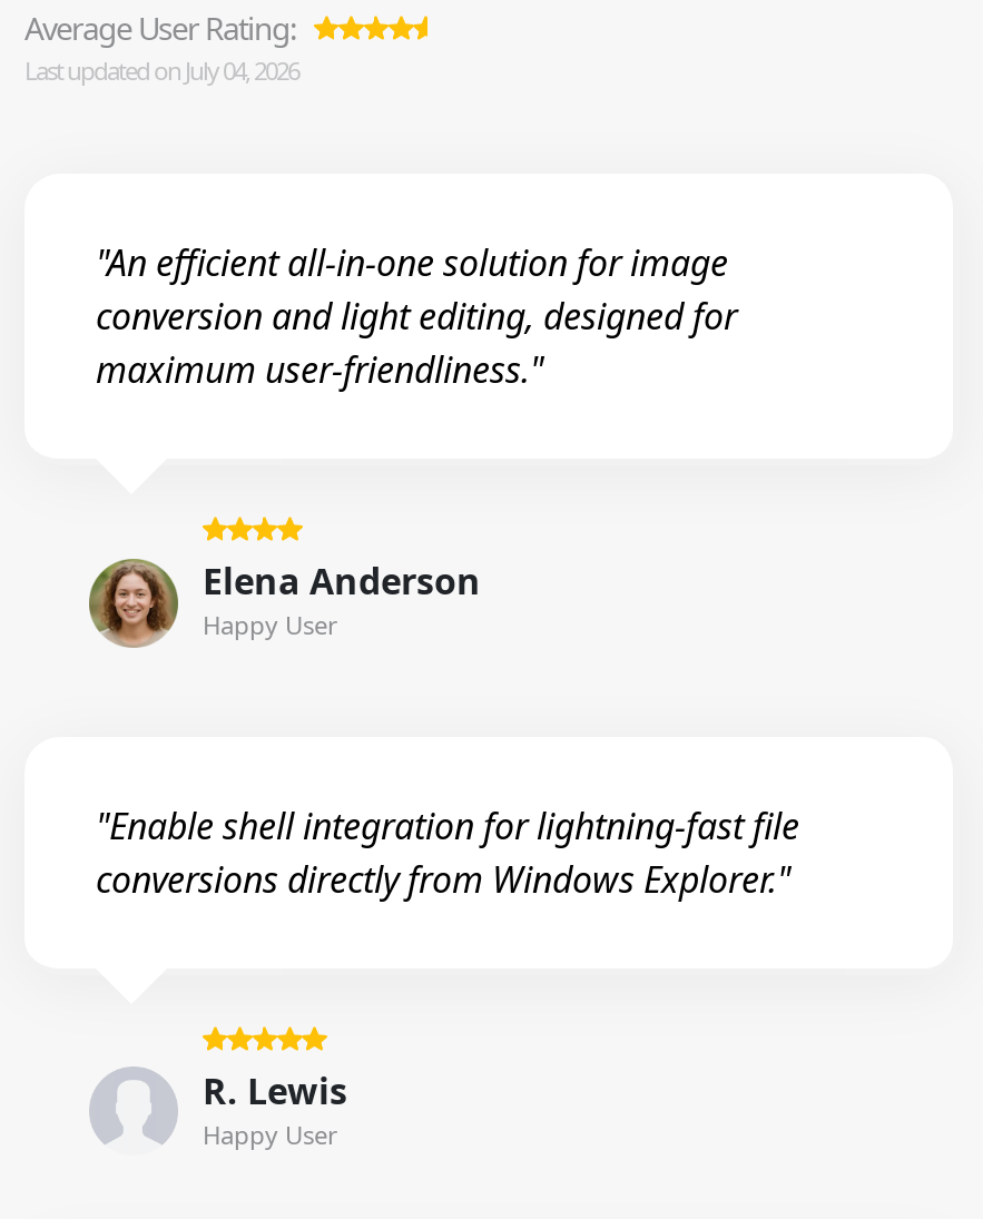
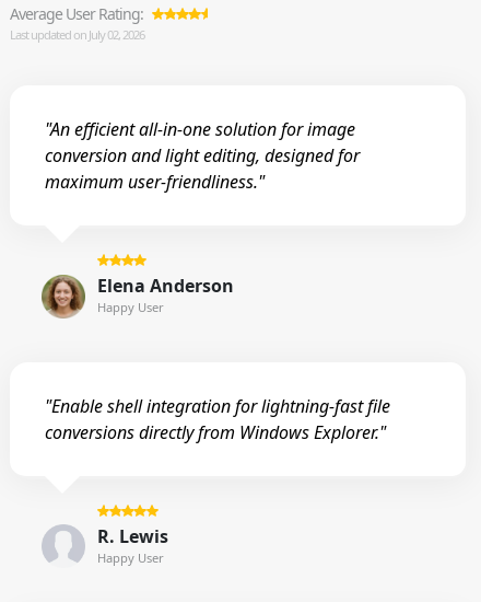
- Last updated on July 04, 2026
+ Last updated on July 02, 2026
